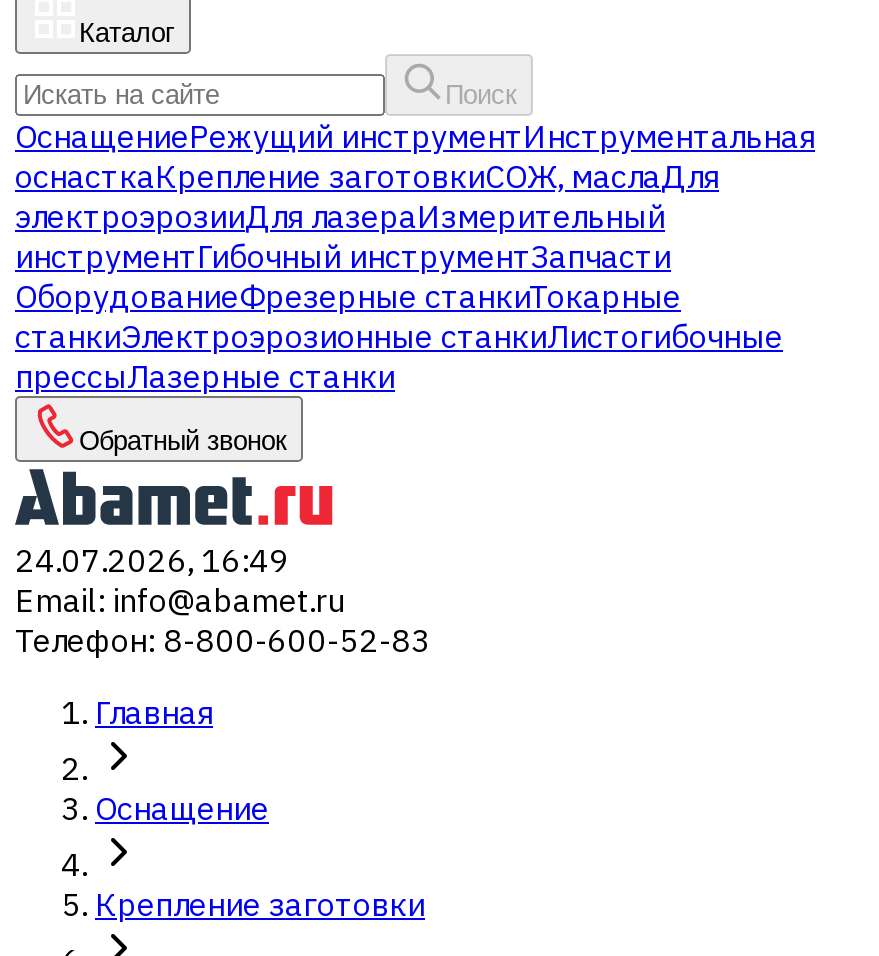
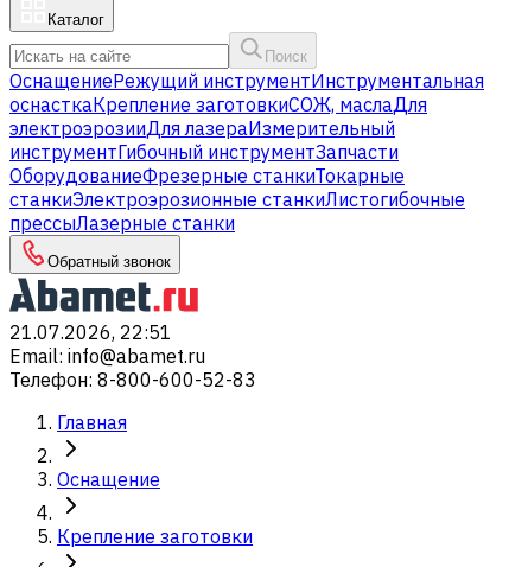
- 24.07.2026, 16:49
+ 21.07.2026, 22:51
